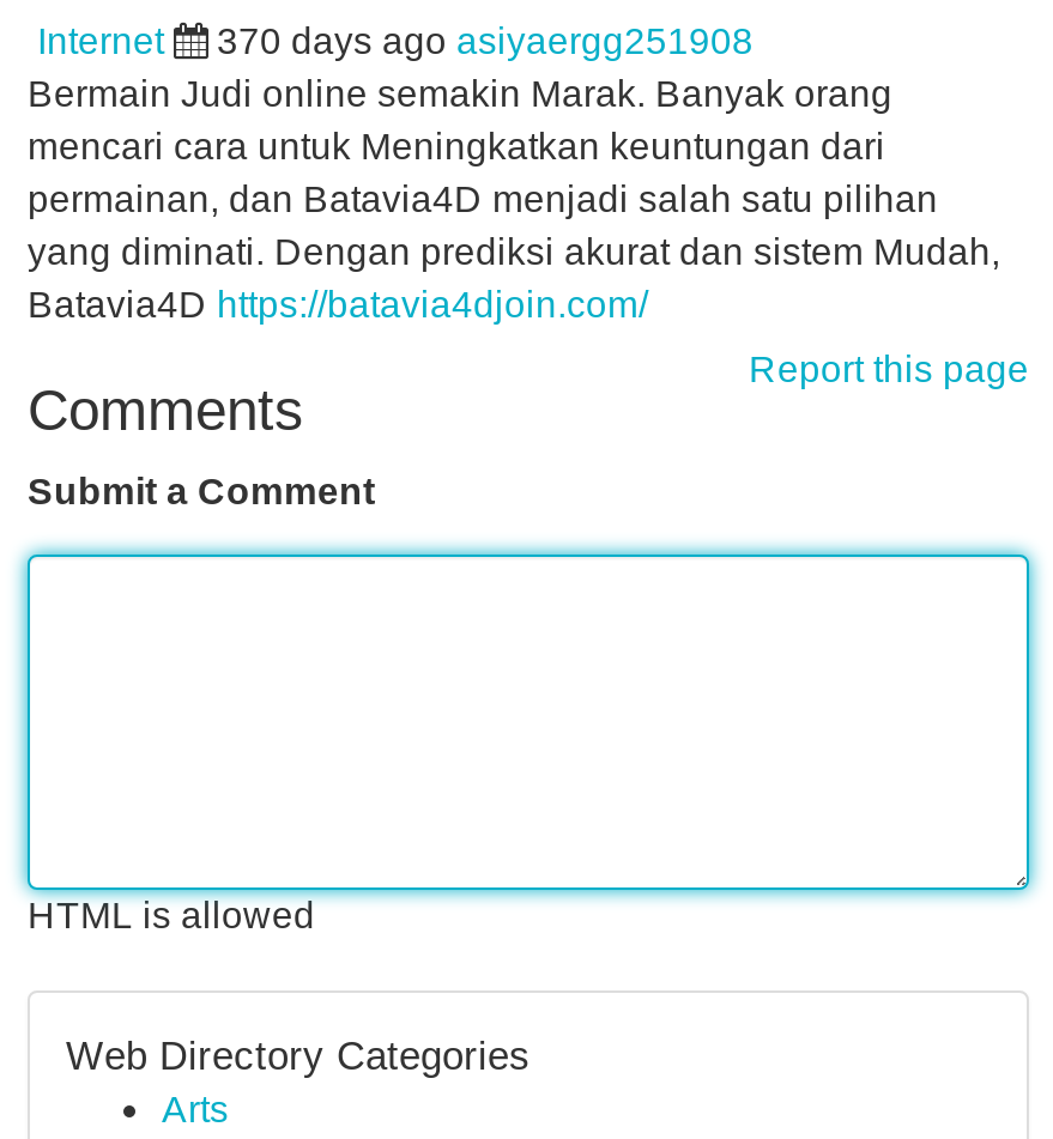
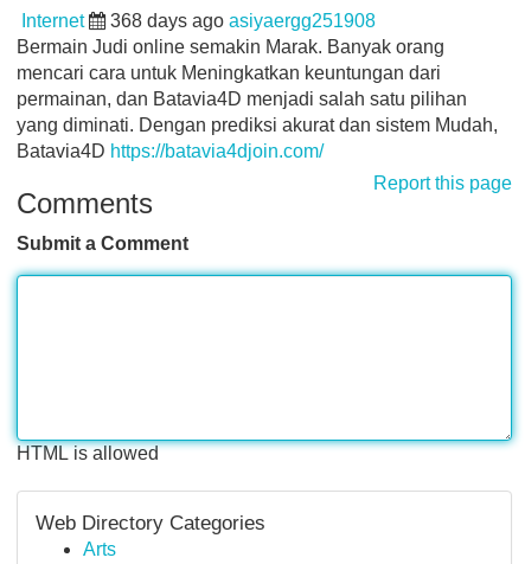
- 370 days ago asiyaergg251908
+ 368 days ago asiyaergg251908
